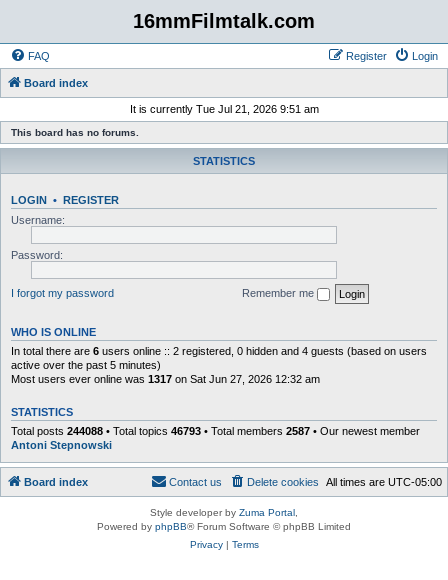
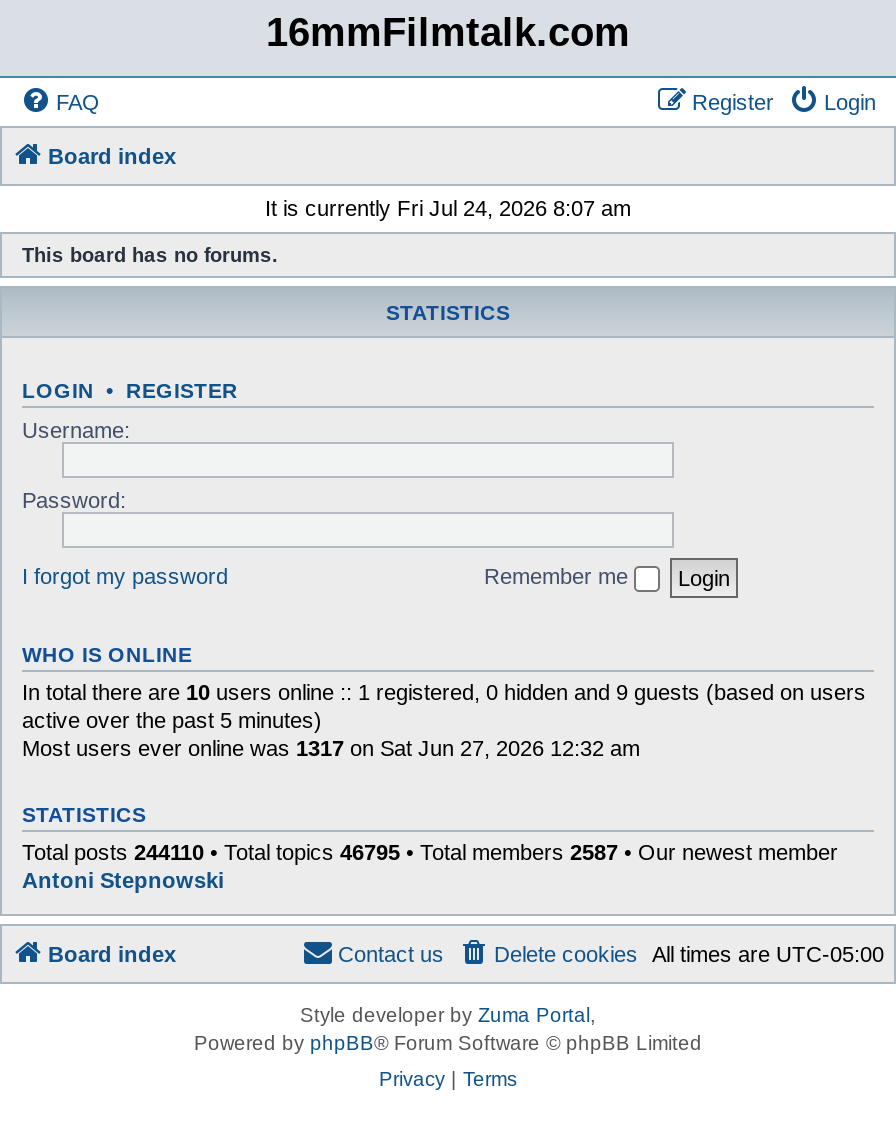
- It is currently Tue Jul 21, 2026 9:51 am
+ It is currently Fri Jul 24, 2026 8:07 am

- In total there are 6 users online :: 2 registered, 0 hidden and 4 guests (based on users
+ In total there are 10 users online :: 1 registered, 0 hidden and 9 guests (based on users

- Total posts 244088 • Total topics 46793 • Total members 2587 • Our newest member
+ Total posts 244110 • Total topics 46795 • Total members 2587 • Our newest member
